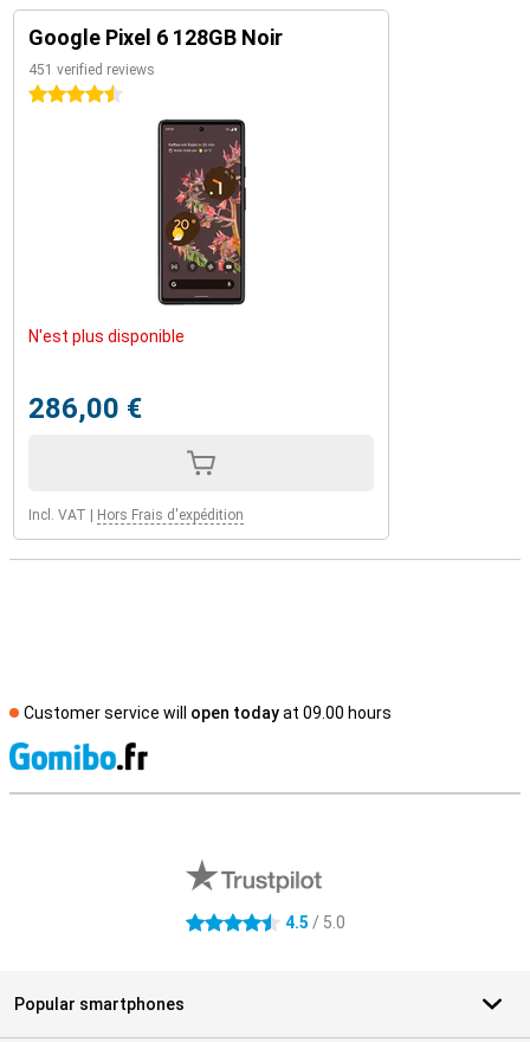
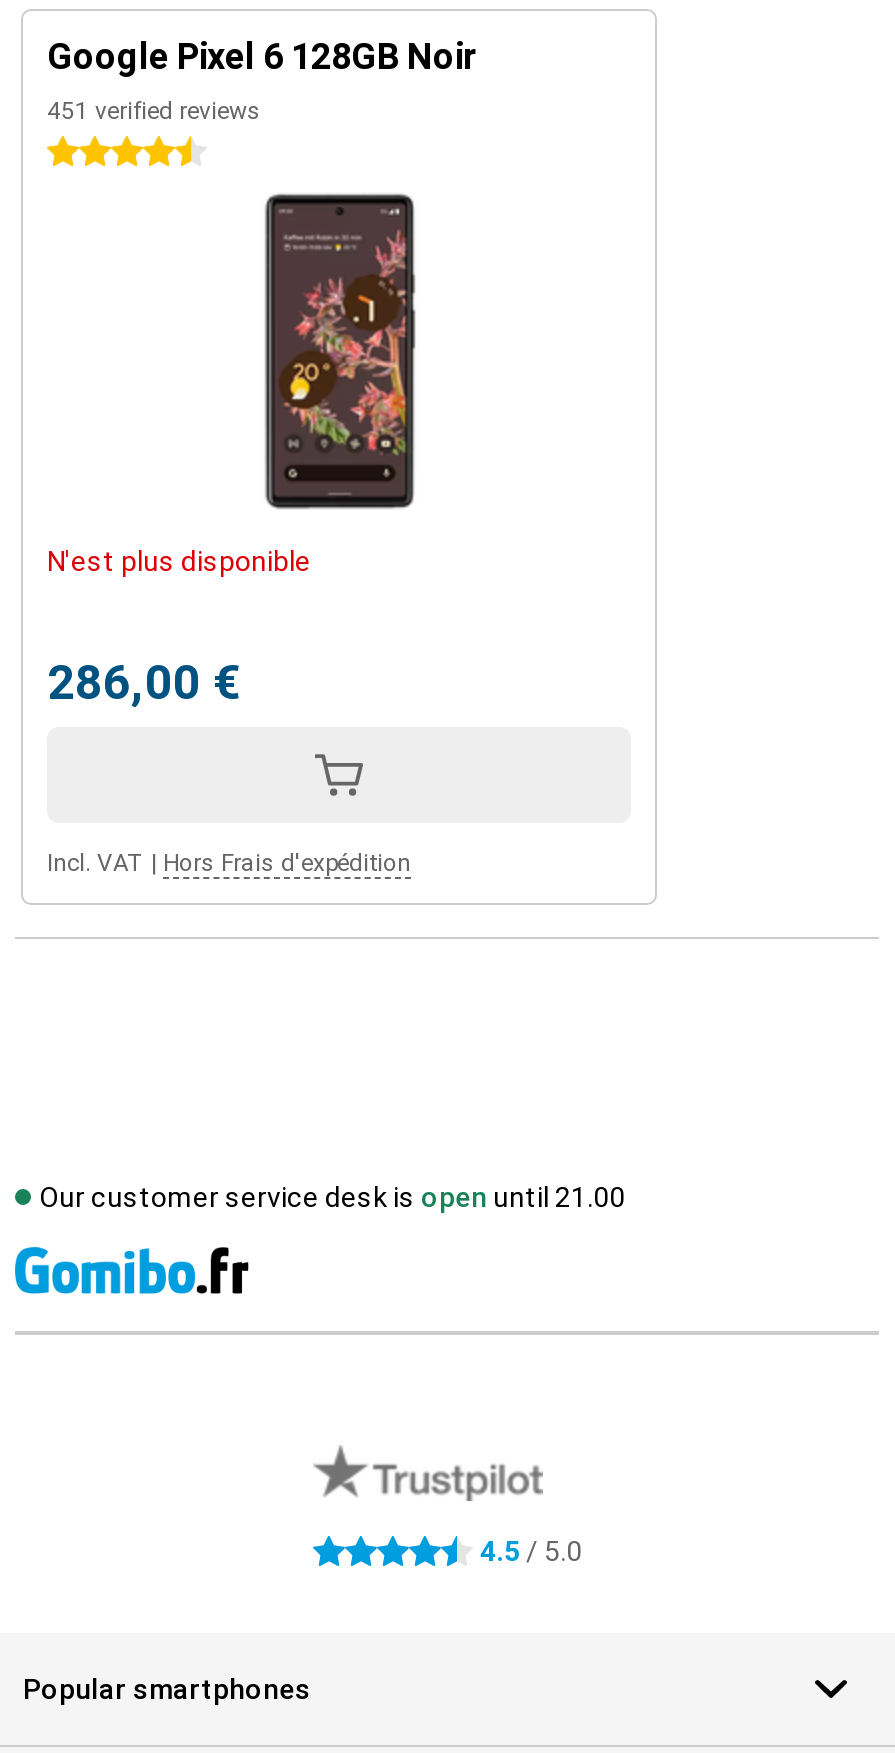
- Customer service will open today at 09.00 hours
+ Our customer service desk is open until 21.00
